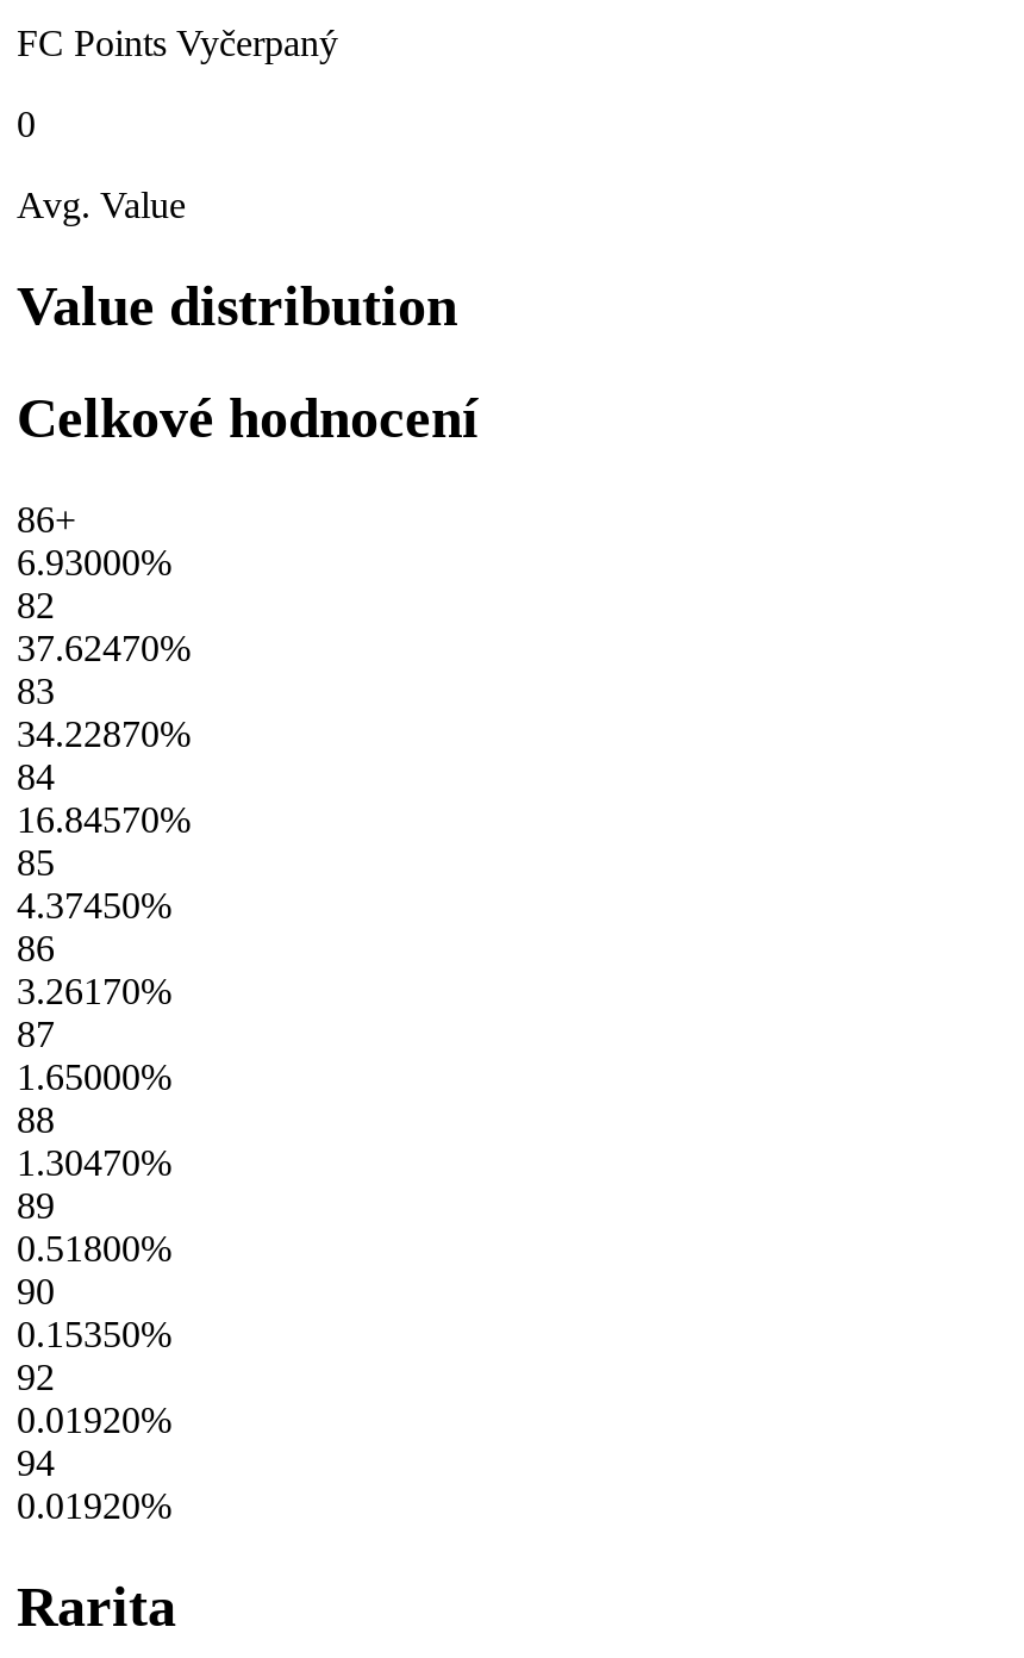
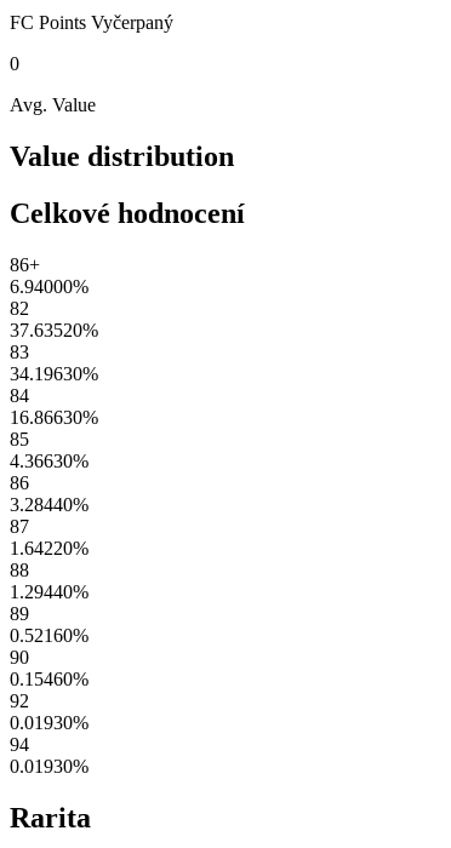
- 6.93000%
+ 6.94000%

- 37.62470%
+ 37.63520%

- 34.22870%
+ 34.19630%

- 16.84570%
+ 16.86630%

- 4.37450%
+ 4.36630%

- 3.26170%
+ 3.28440%

- 1.65000%
+ 1.64220%

- 1.30470%
+ 1.29440%

- 0.51800%
+ 0.52160%

- 0.15350%
+ 0.15460%

- 0.01920%
+ 0.01930%

- 0.01920%
+ 0.01930%
